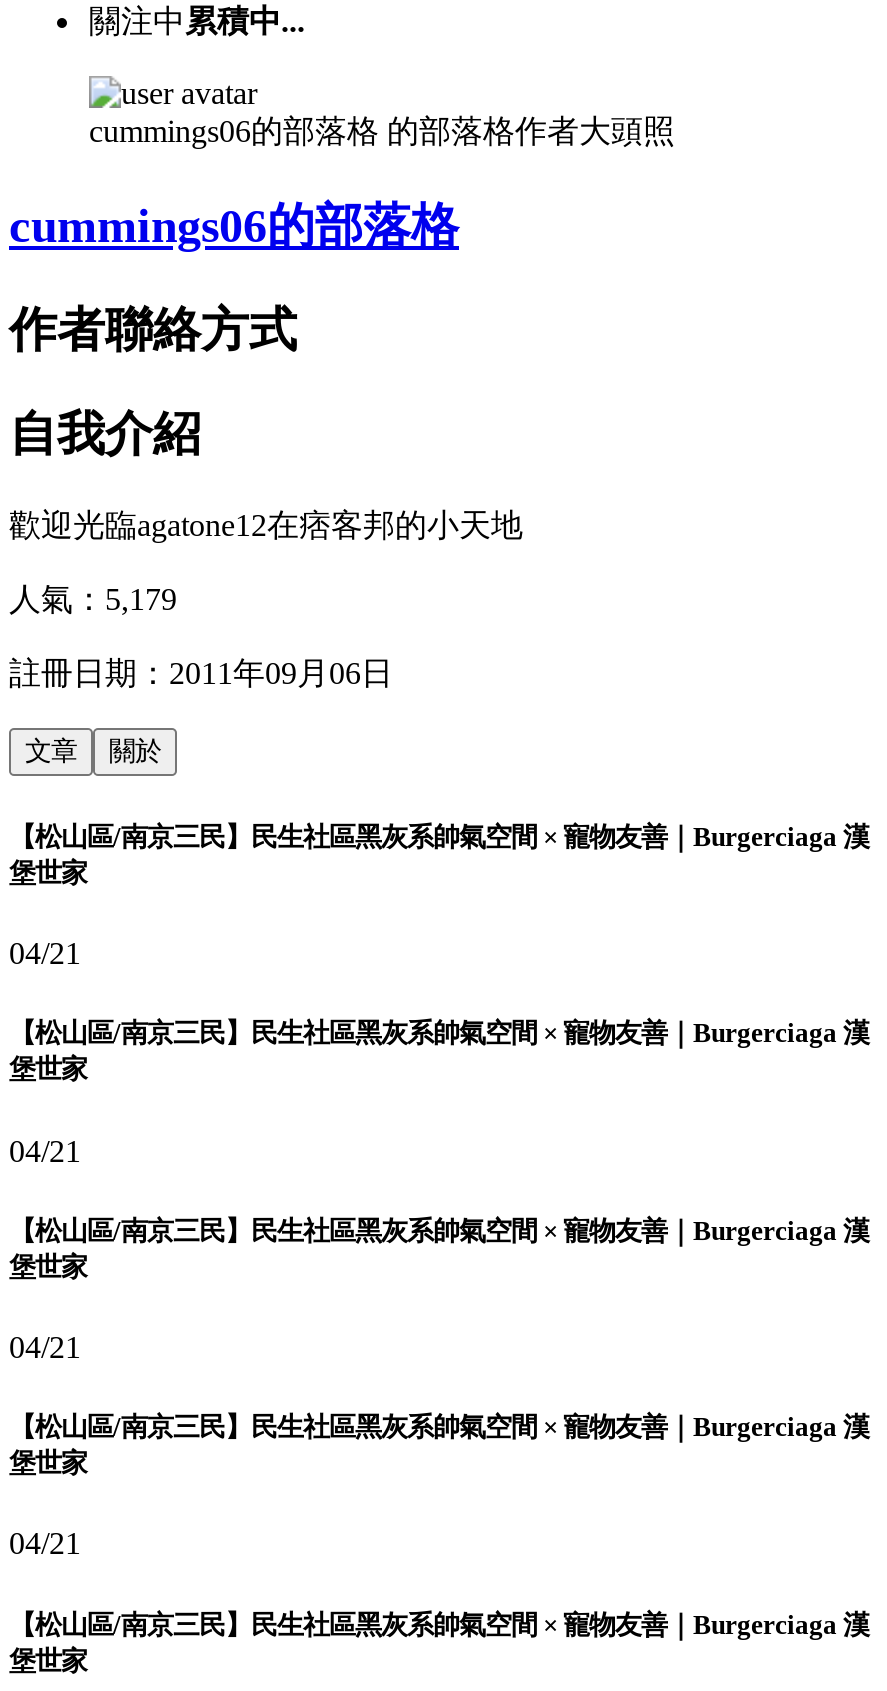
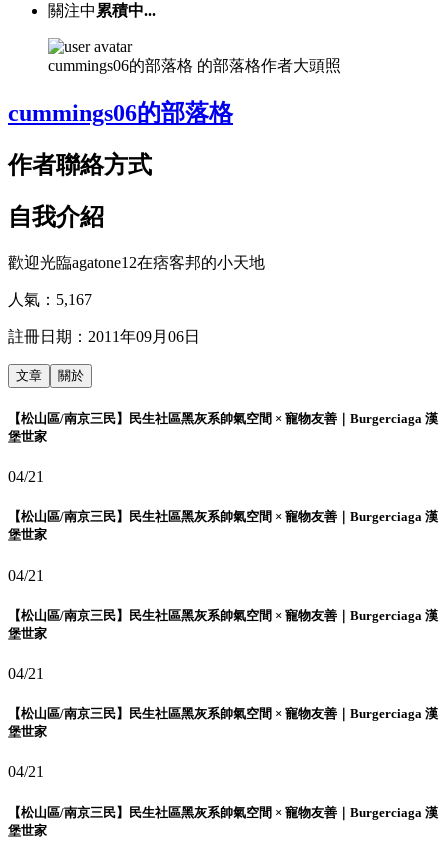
- 人氣：5,179
+ 人氣：5,167
